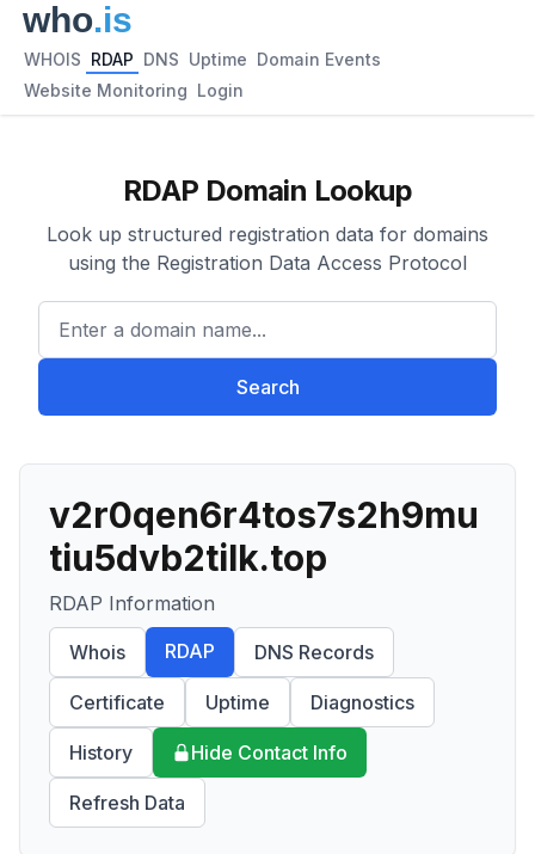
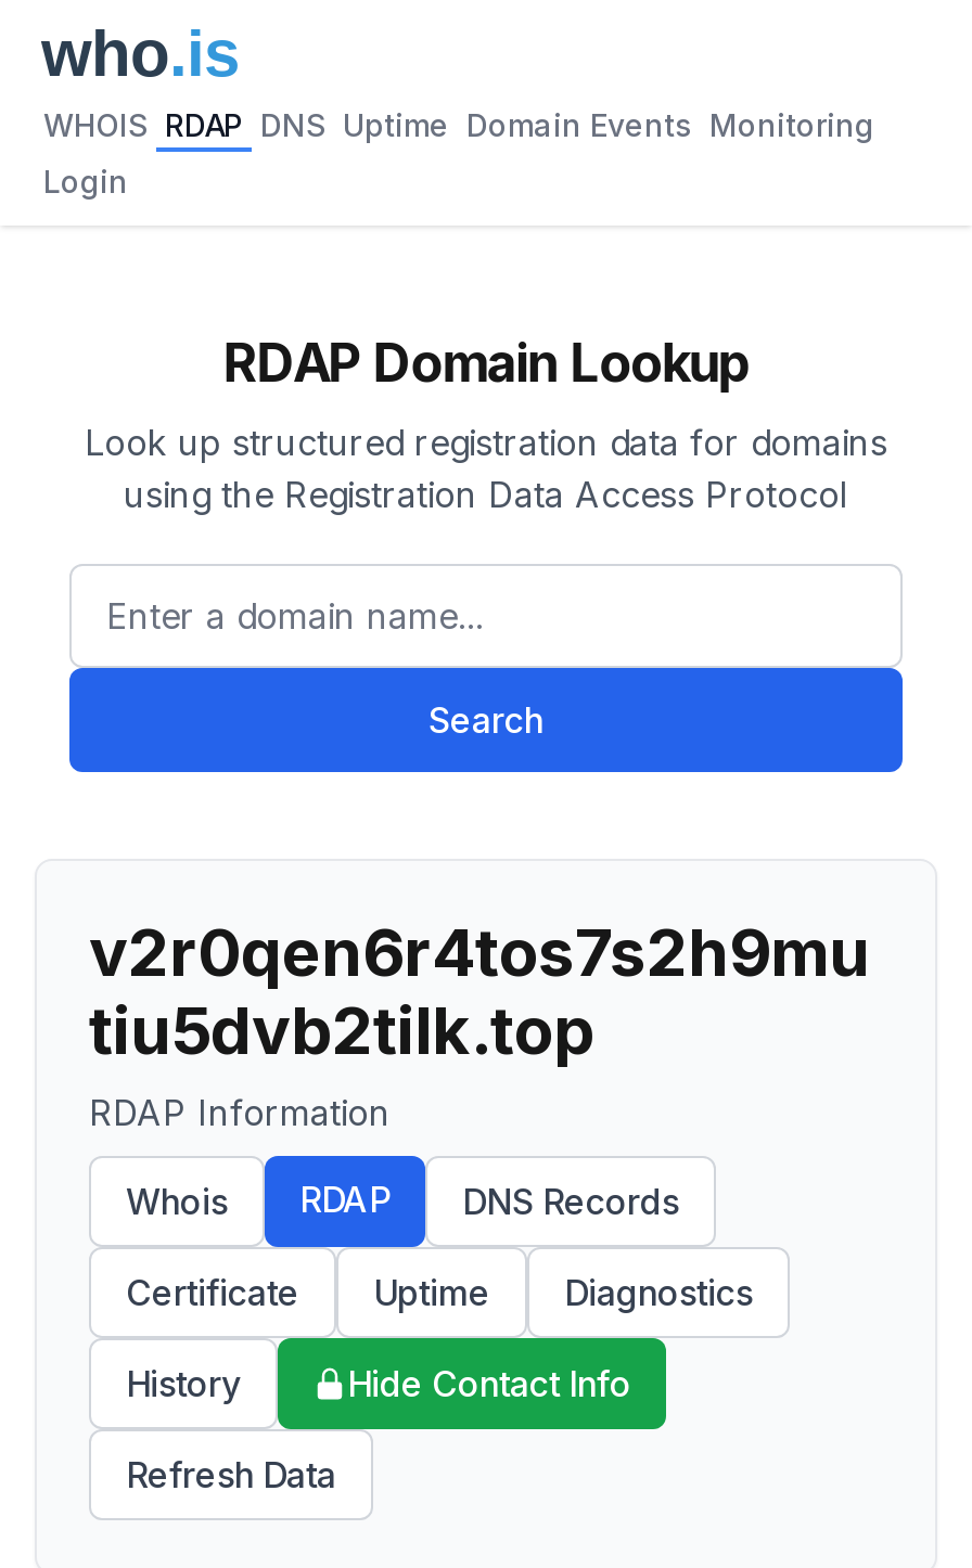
- WHOIS RDAP DNS Uptime Domain Events
+ WHOIS RDAP DNS Uptime Domain Events Monitoring

- Website Monitoring Login
+ Login
